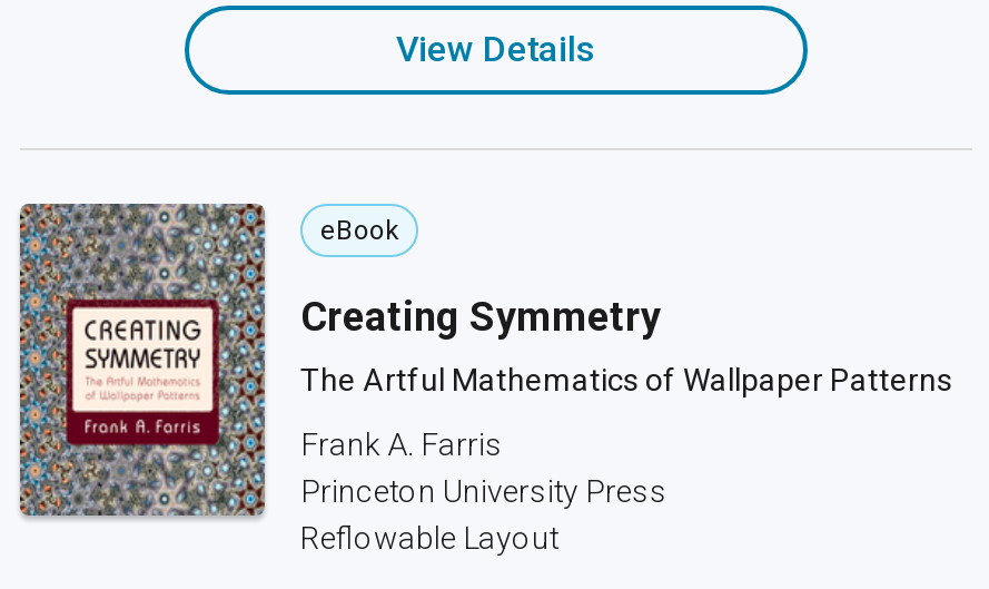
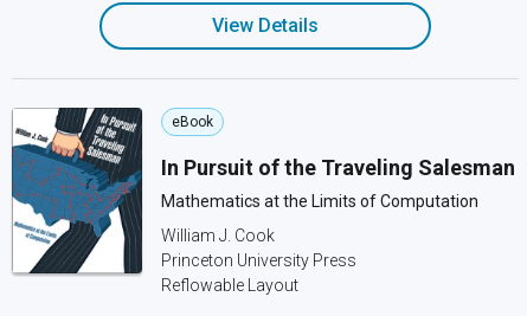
- [image]
- Creating Symmetry
+ [image]
+ In Pursuit of the Traveling Salesman

- The Artful Mathematics of Wallpaper Patterns
+ Mathematics at the Limits of Computation

- Frank A. Farris
+ William J. Cook
